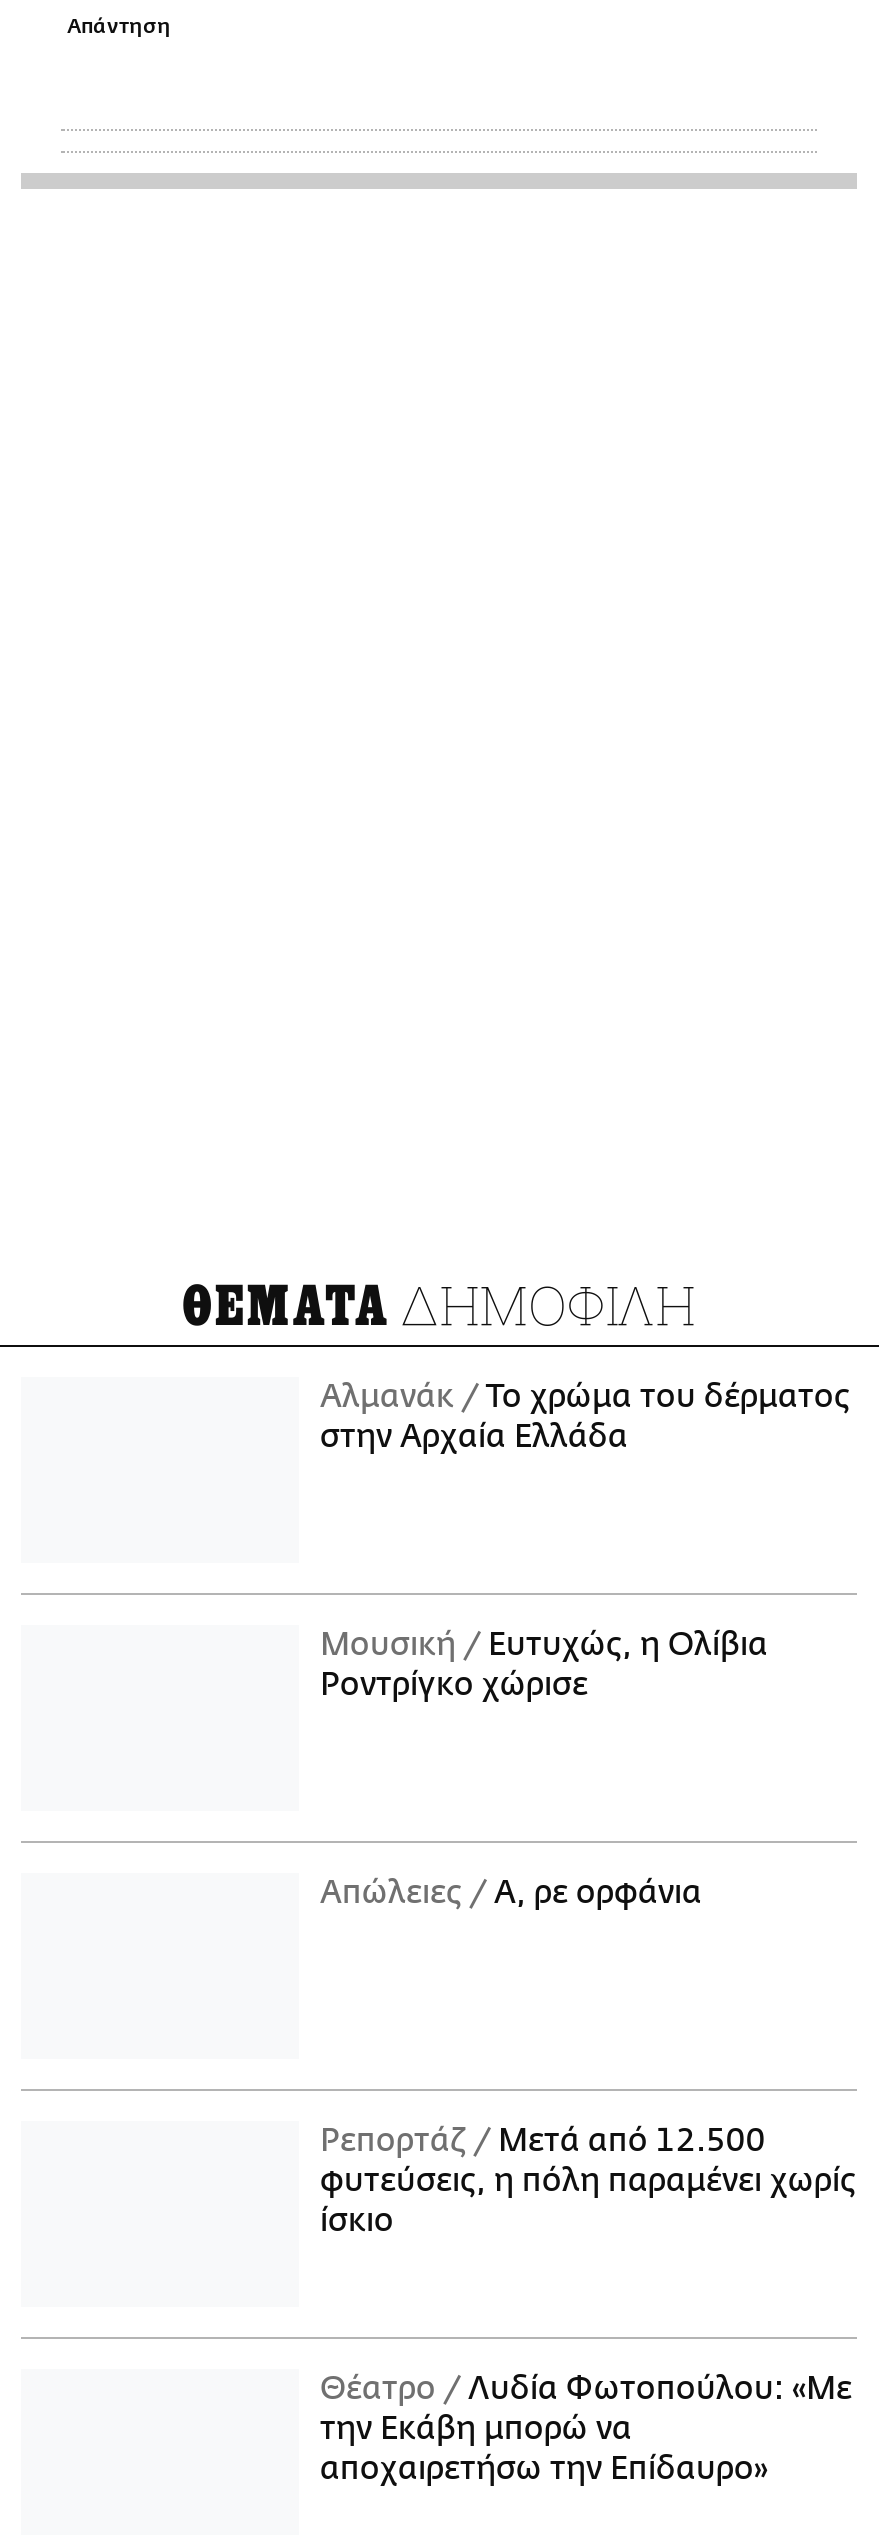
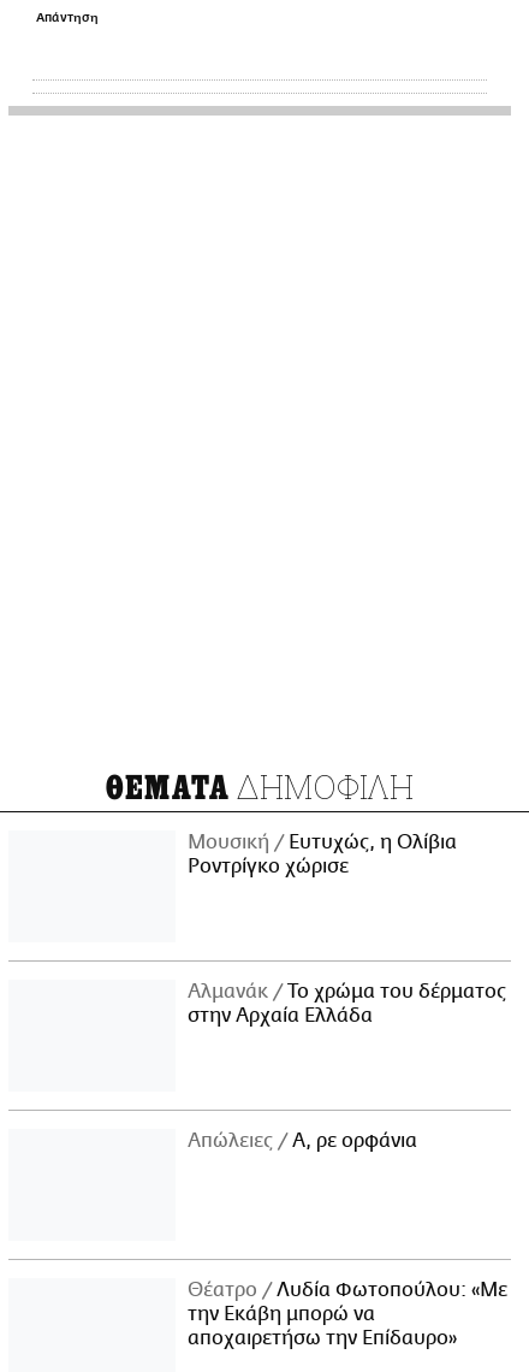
moved down: Αλμανάκ Το χρώμα του δέρματος | στην Αρχαία Ελλάδα

- Ρεπορτάζ Μετά από 12.500
- φυτεύσεις, η πόλη παραμένει χωρίς
- ίσκιο
